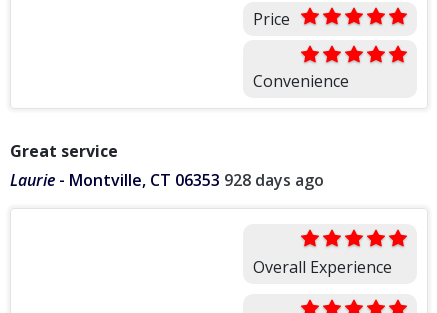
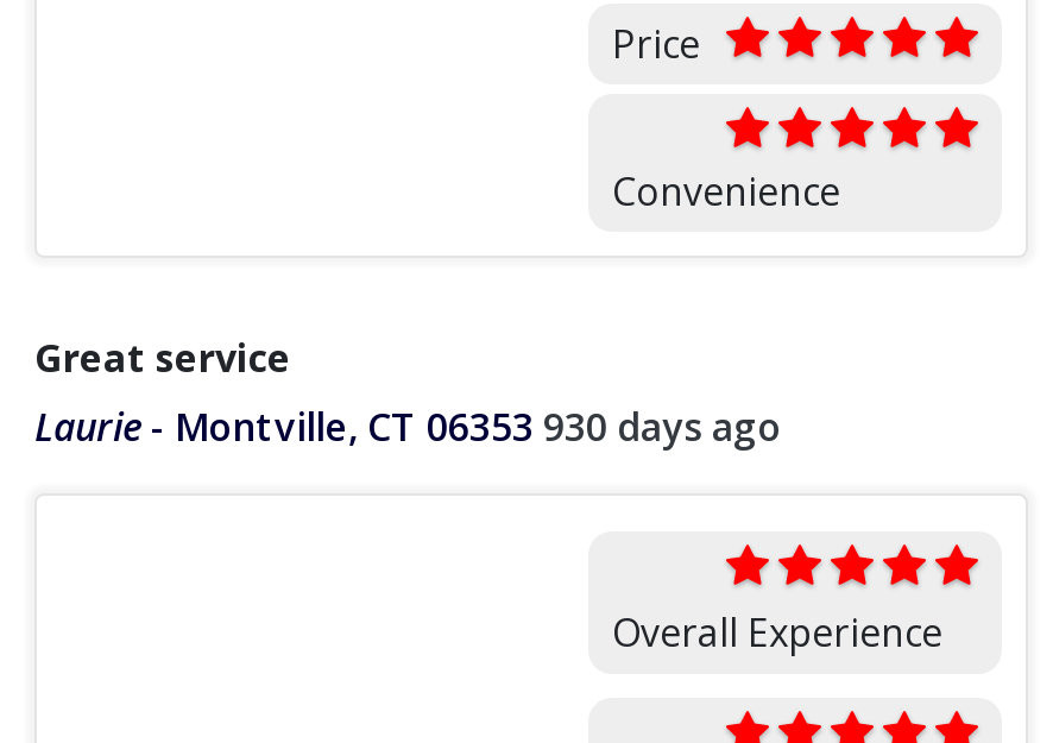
- Laurie - Montville, CT 06353 928 days ago
+ Laurie - Montville, CT 06353 930 days ago
